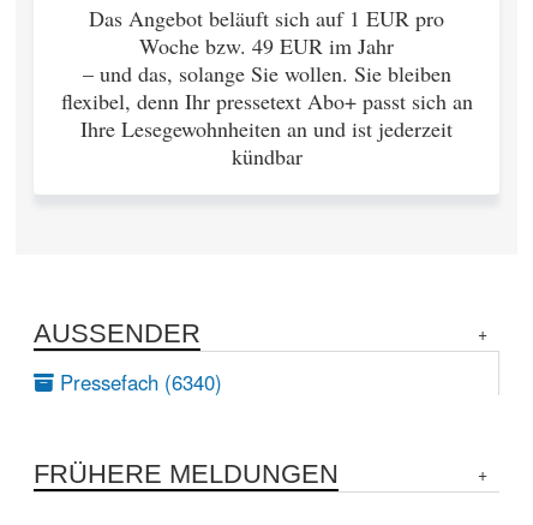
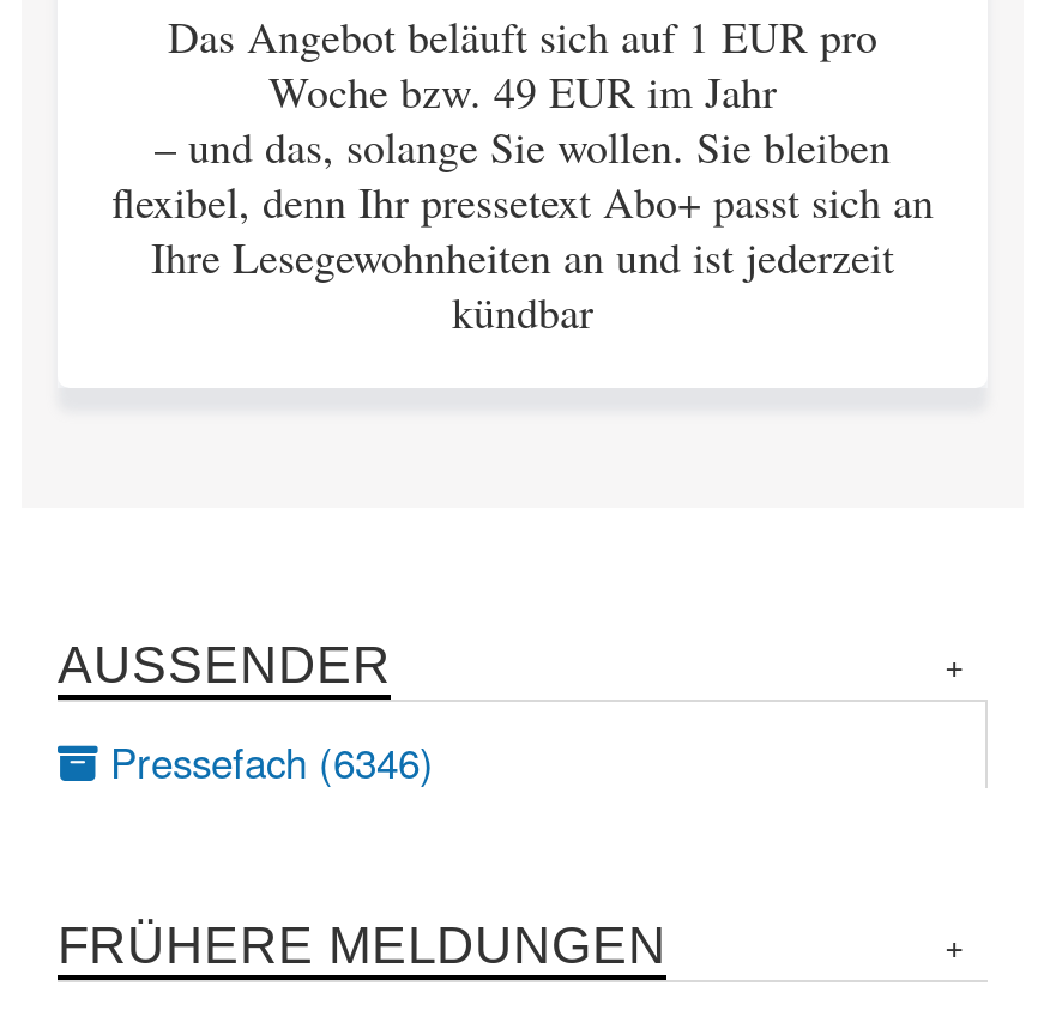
- Pressefach (6340)
+ Pressefach (6346)
